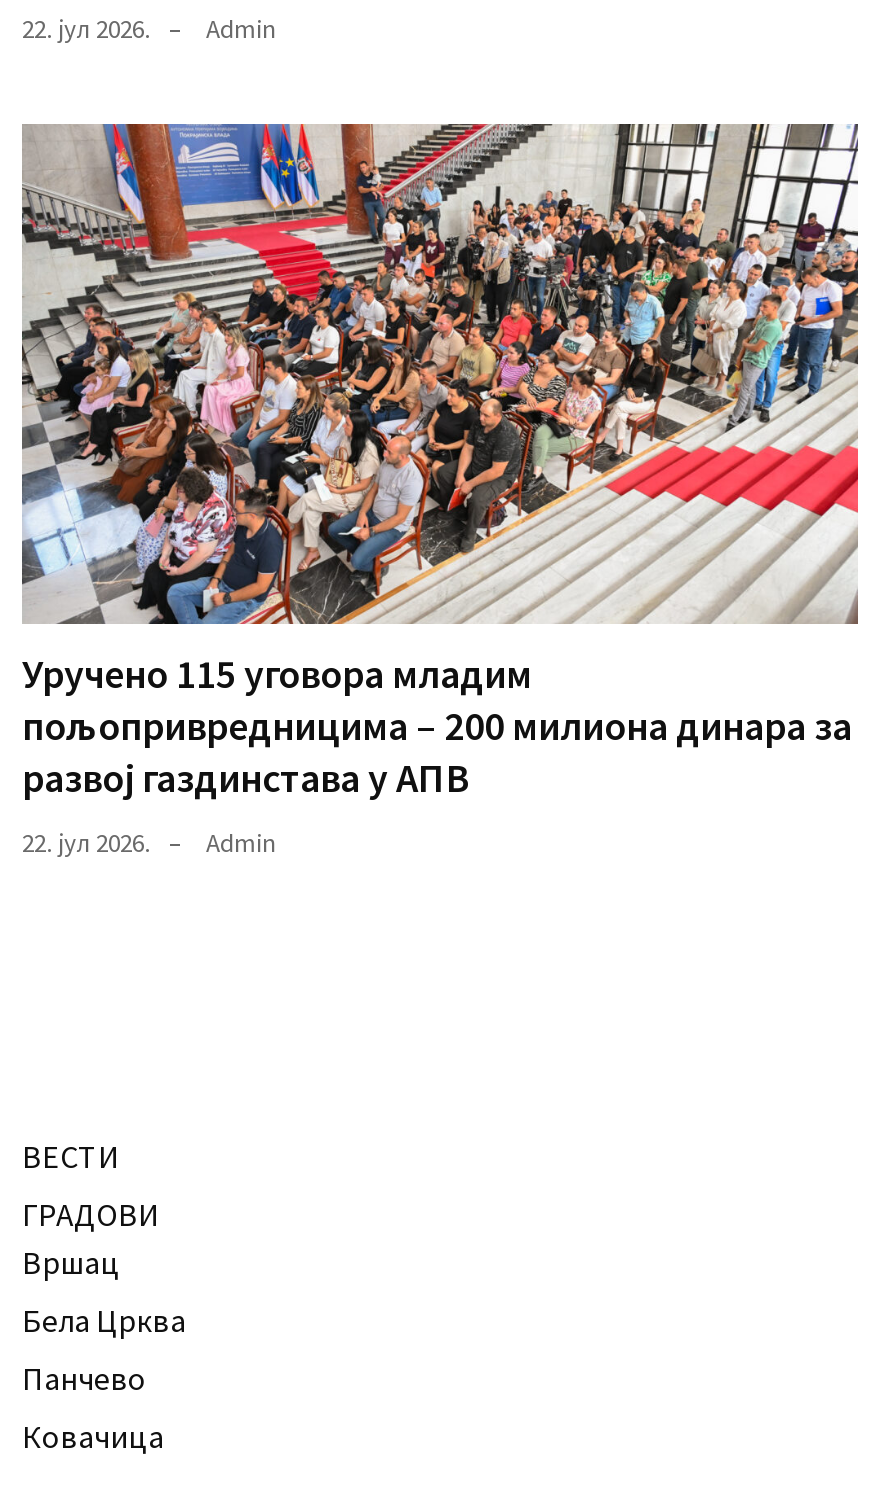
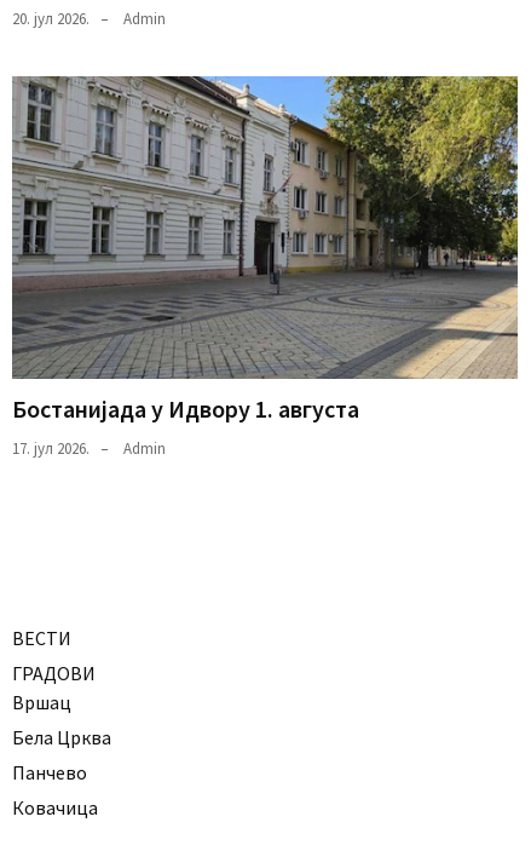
- 22. јул 2026. Admin
+ 20. јул 2026. Admin

- [image]
- Уручено 115 уговора младим
- пољопривредницима – 200 милиона динара за
- развој газдинстава у АПВ
+ [image]
+ Бостанијада у Идвору 1. августа

- 22. јул 2026. Admin
+ 17. јул 2026. Admin
